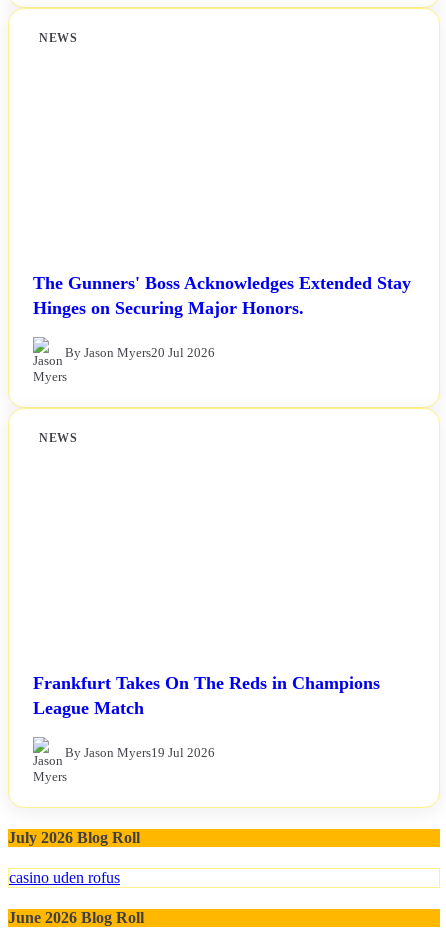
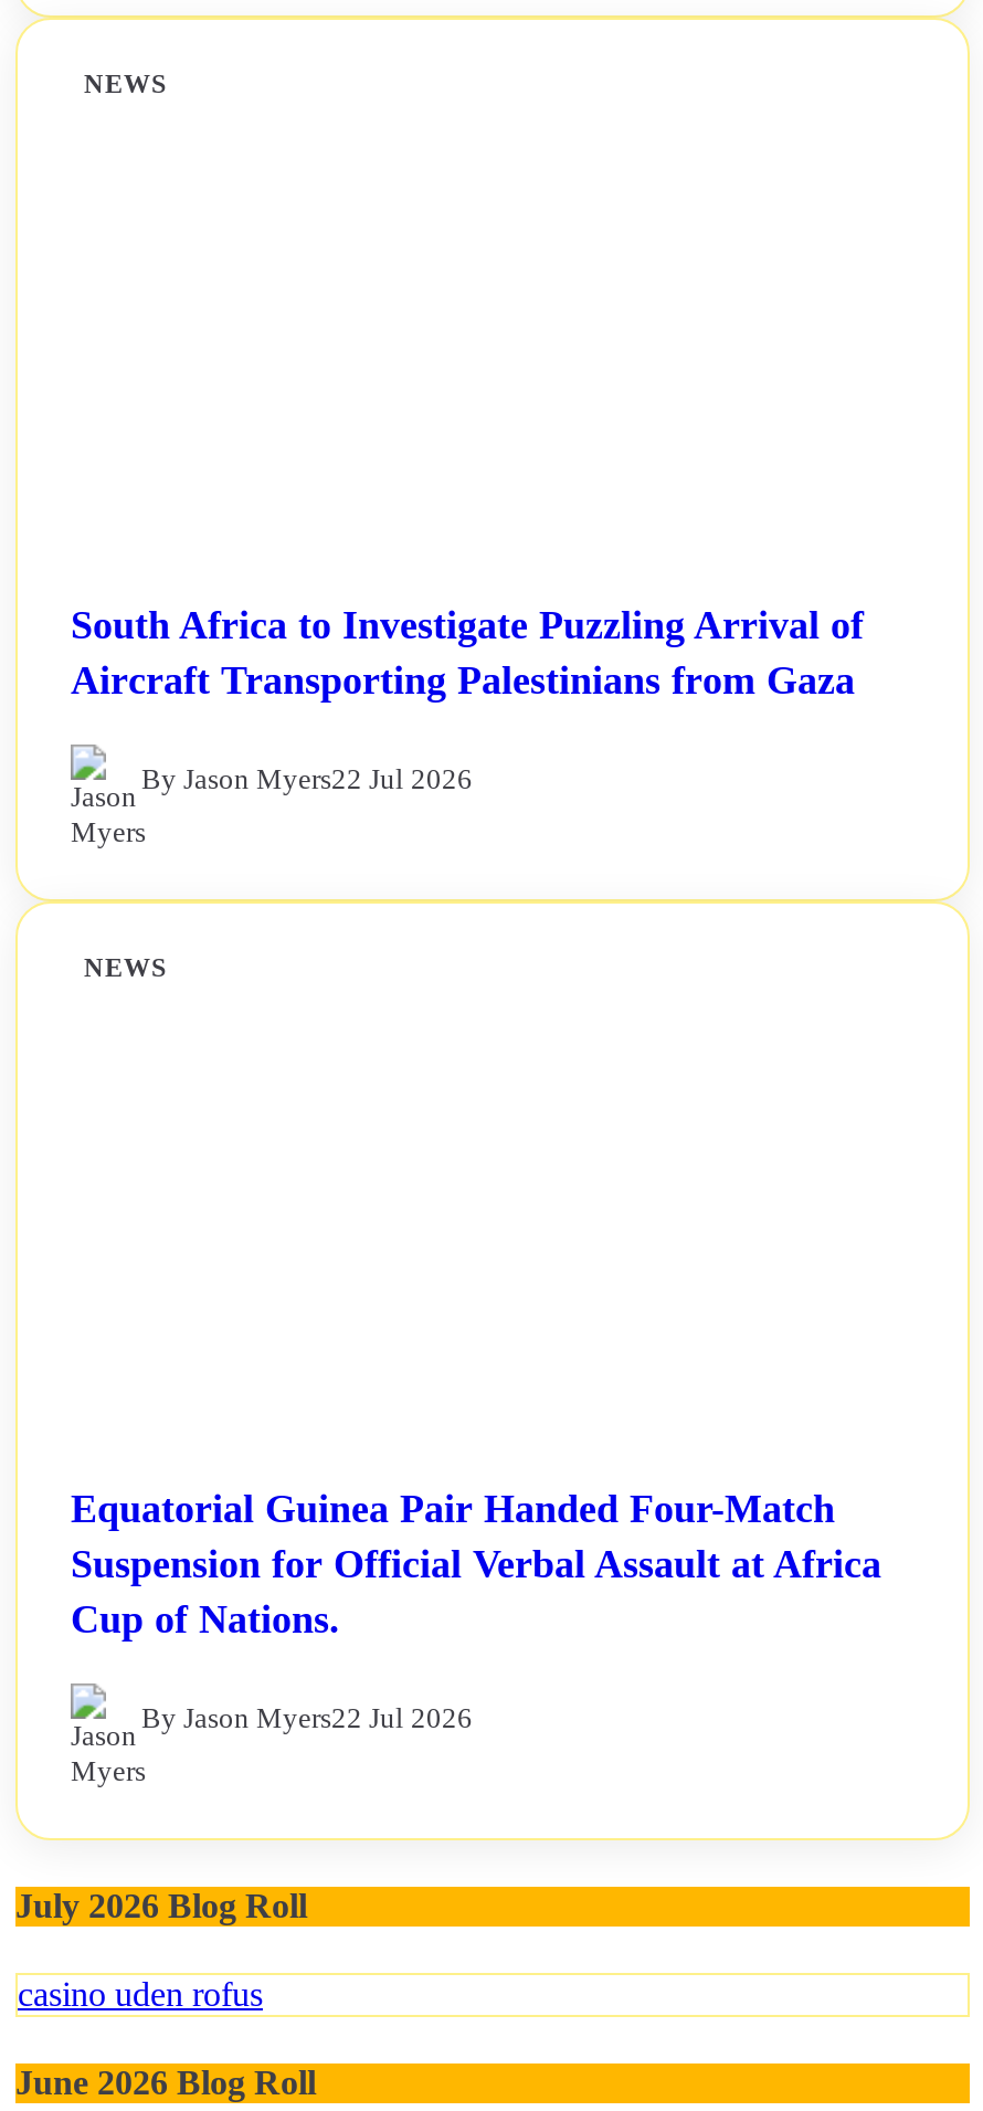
- The Gunners' Boss Acknowledges Extended Stay
- Hinges on Securing Major Honors.
+ South Africa to Investigate Puzzling Arrival of
+ Aircraft Transporting Palestinians from Gaza

- By Jason Myers20 Jul 2026
+ By Jason Myers22 Jul 2026

- Frankfurt Takes On The Reds in Champions
- League Match
+ Equatorial Guinea Pair Handed Four-Match
+ Suspension for Official Verbal Assault at Africa
+ Cup of Nations.

- By Jason Myers19 Jul 2026
+ By Jason Myers22 Jul 2026
